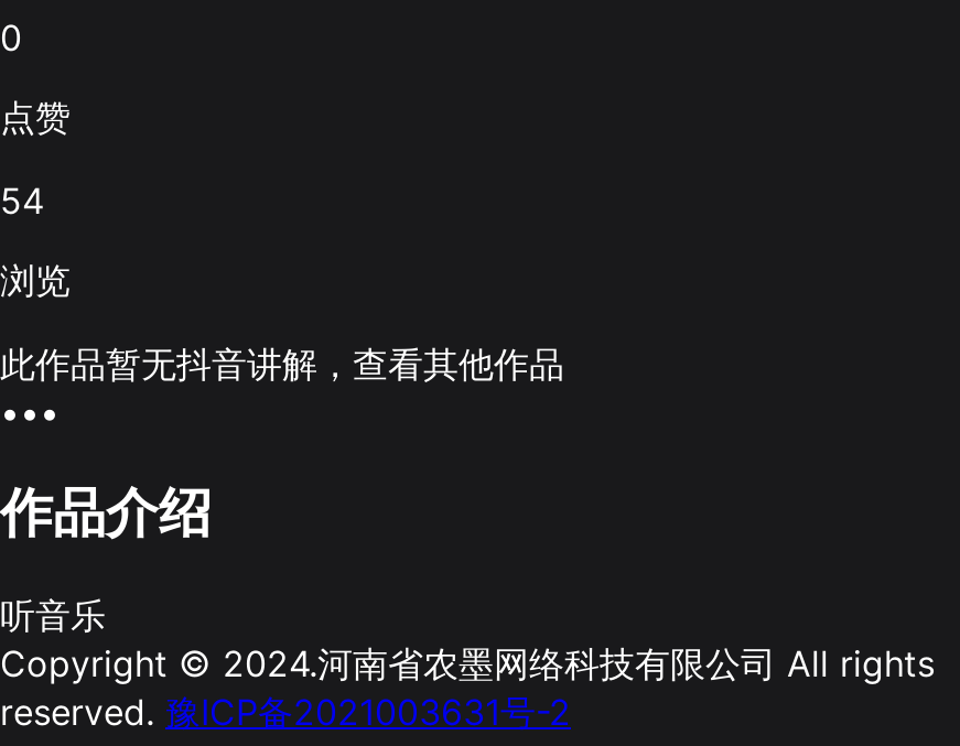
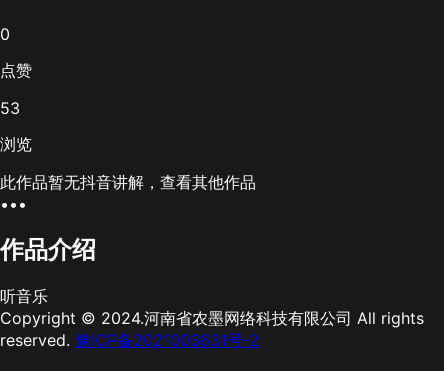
- 54
+ 53
